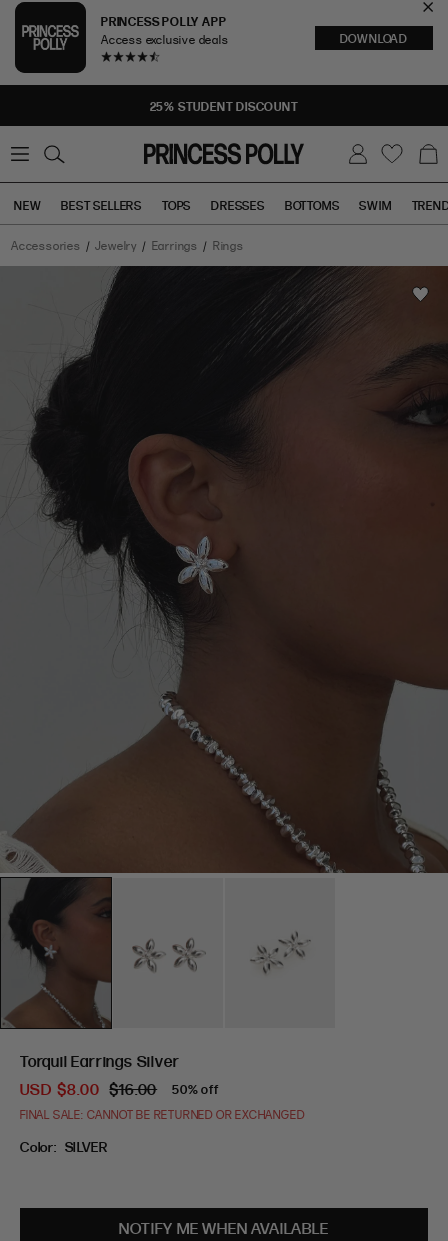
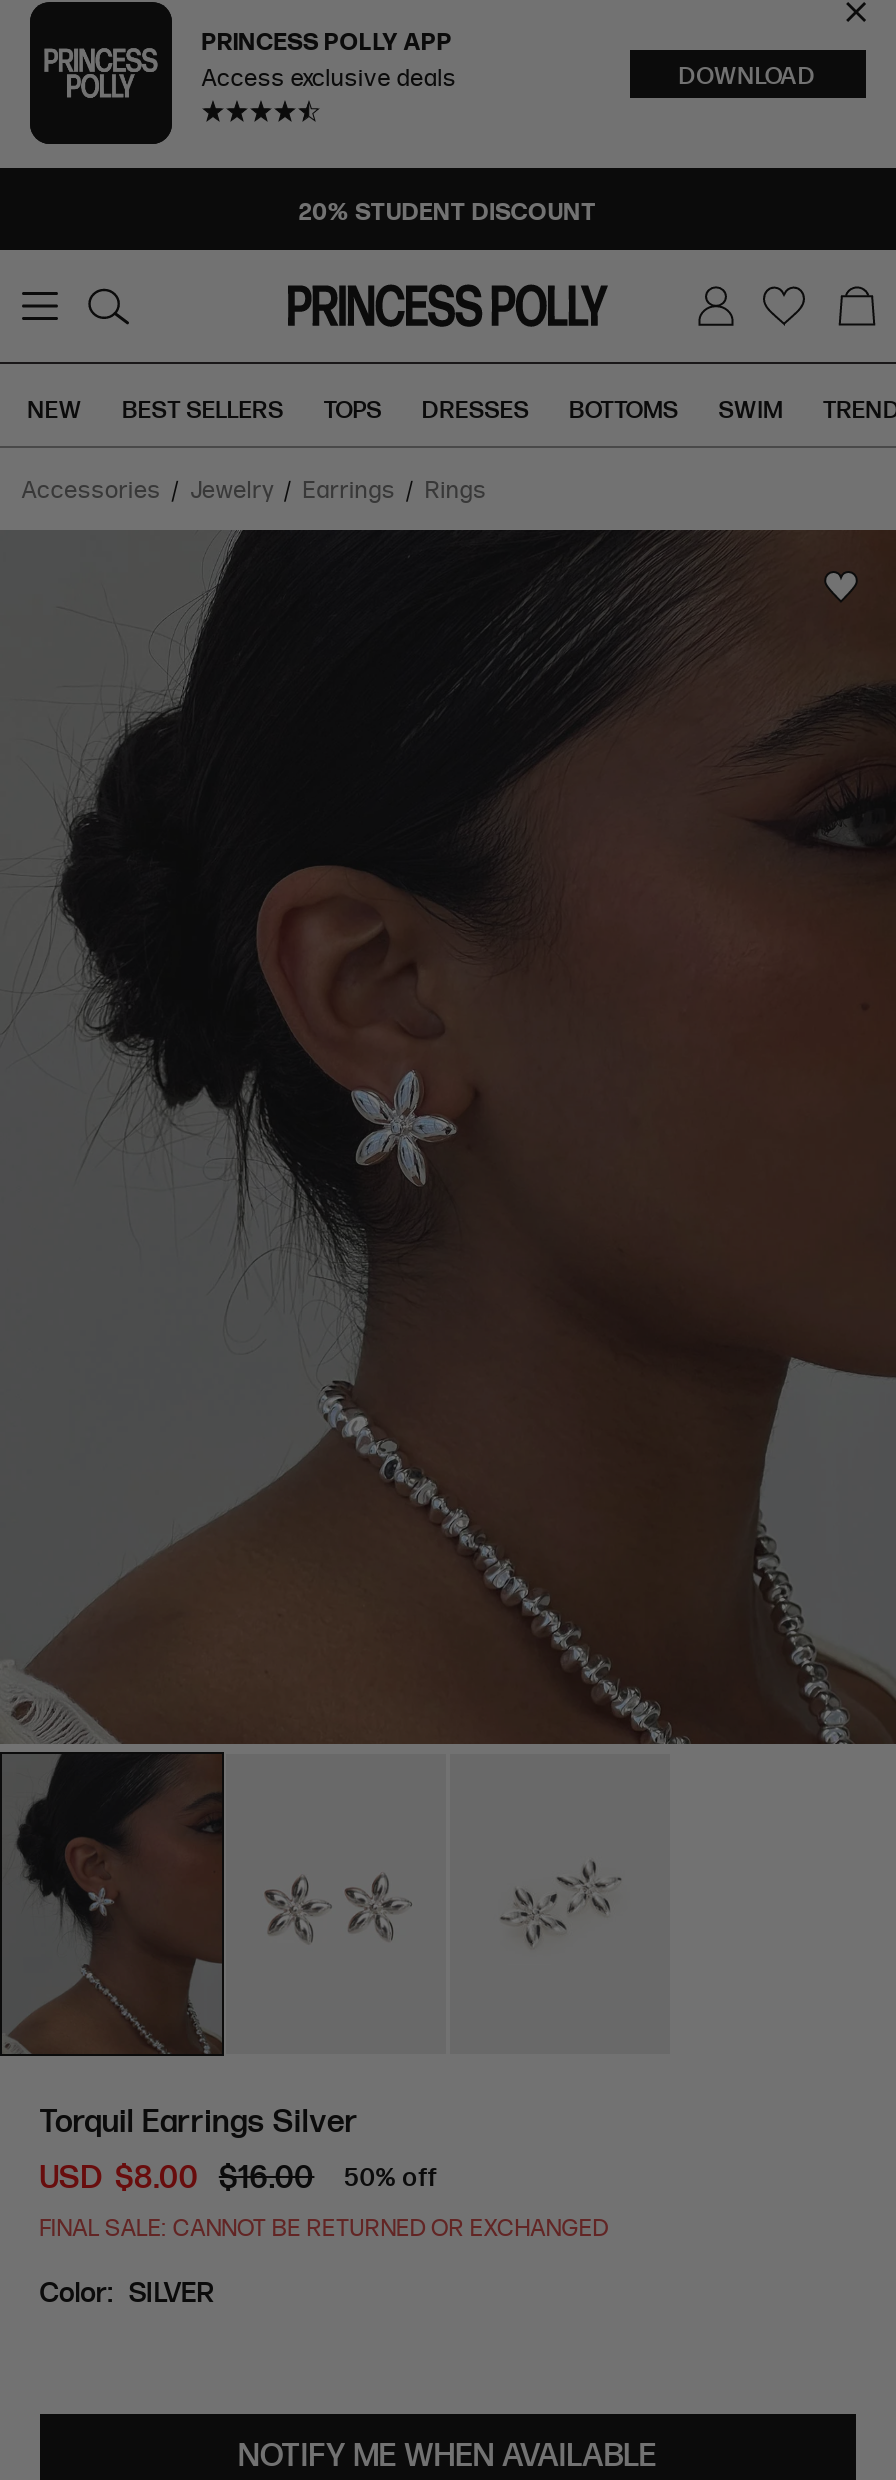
- 25% STUDENT DISCOUNT
+ 20% STUDENT DISCOUNT
